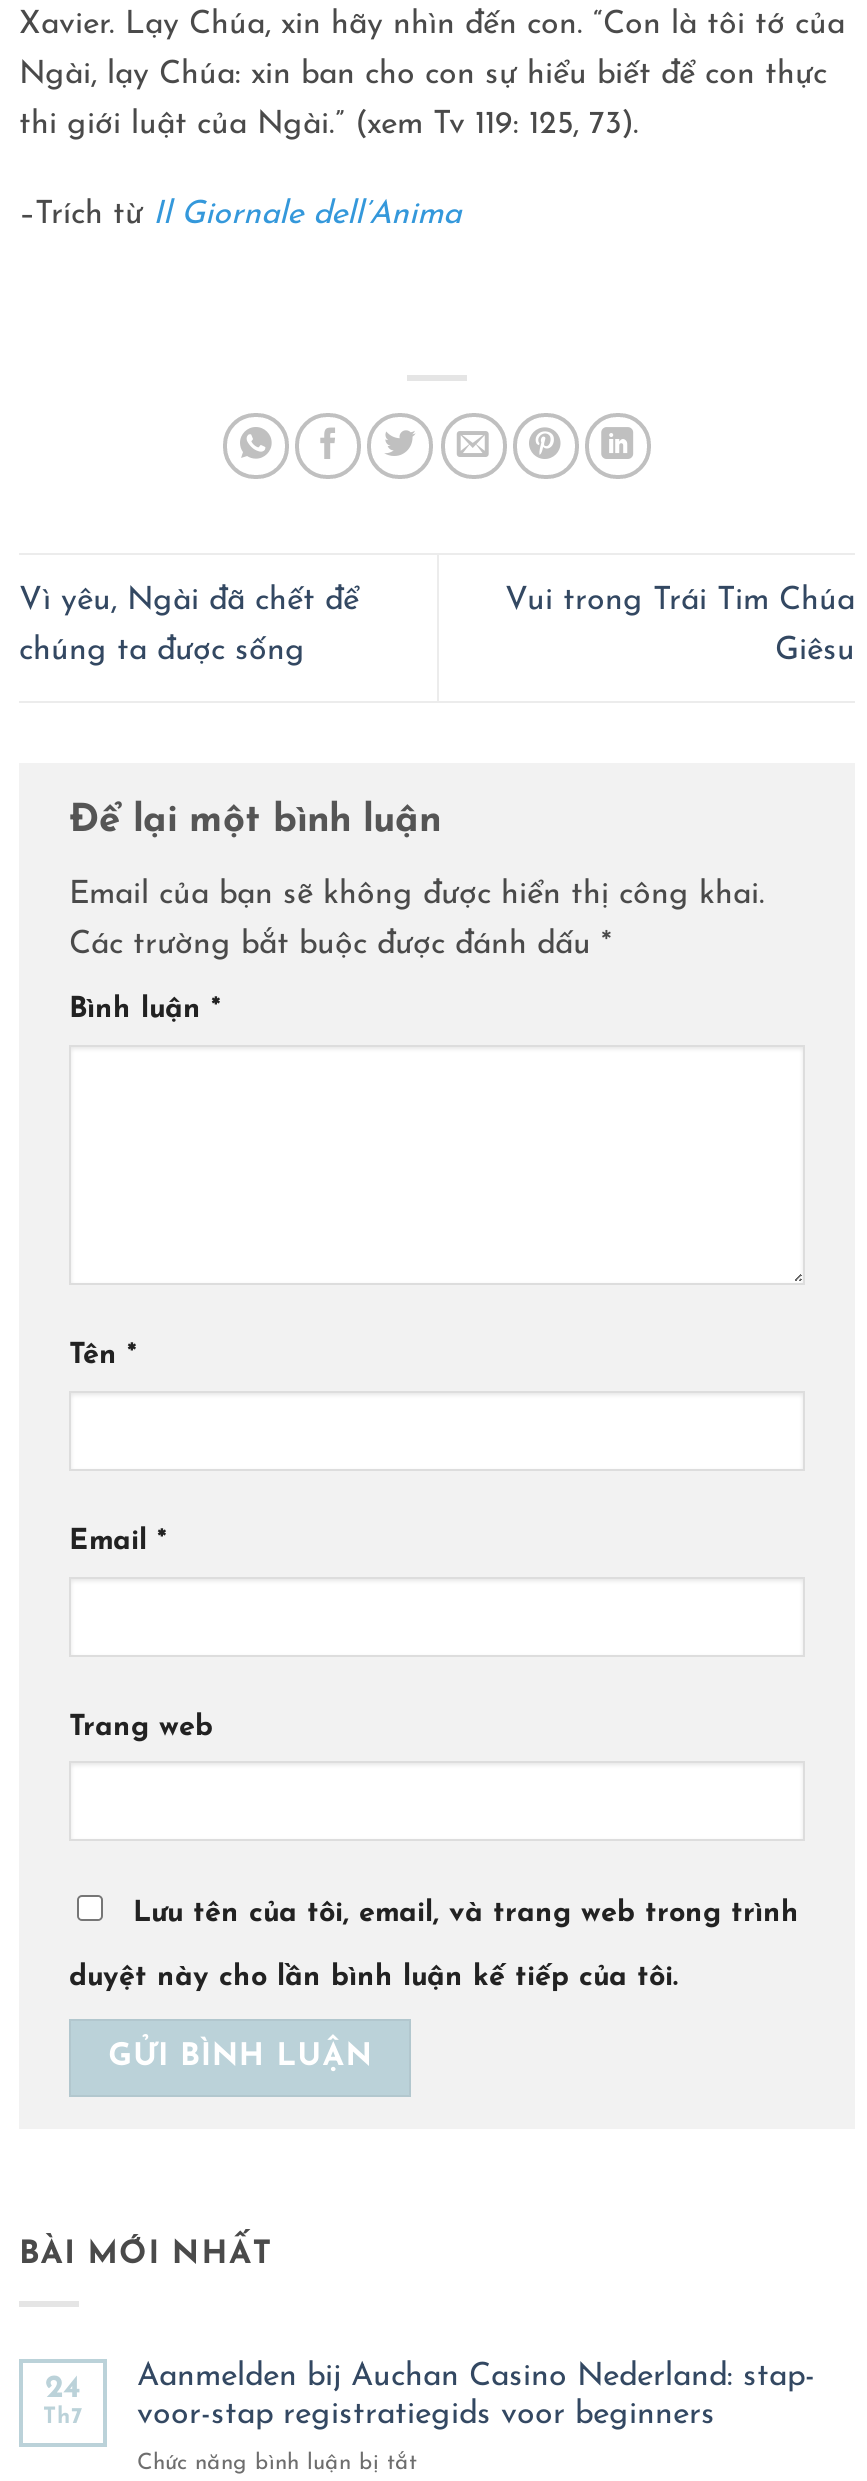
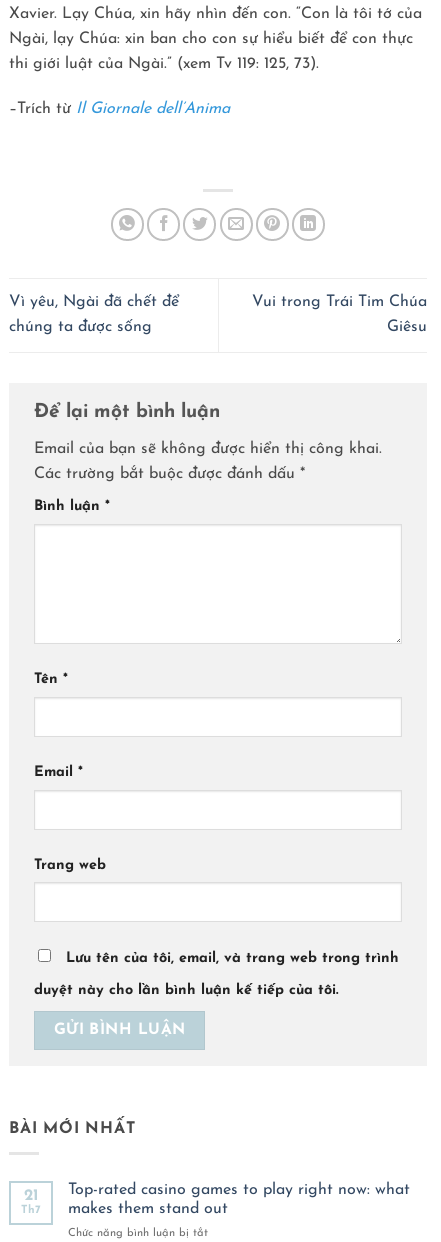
- Aanmelden bij Auchan Casino Nederland: stap-
- voor-stap registratiegids voor beginners
+ Top-rated casino games to play right now: what
+ makes them stand out

- 24
+ 21
